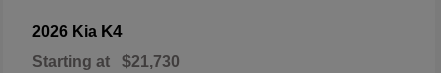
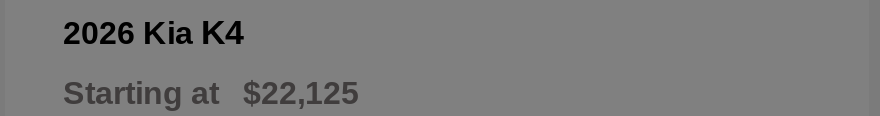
- Starting at $21,730
+ Starting at $22,125
